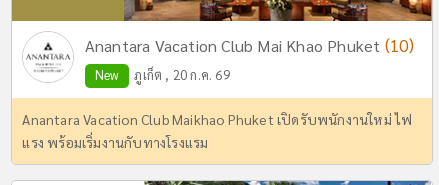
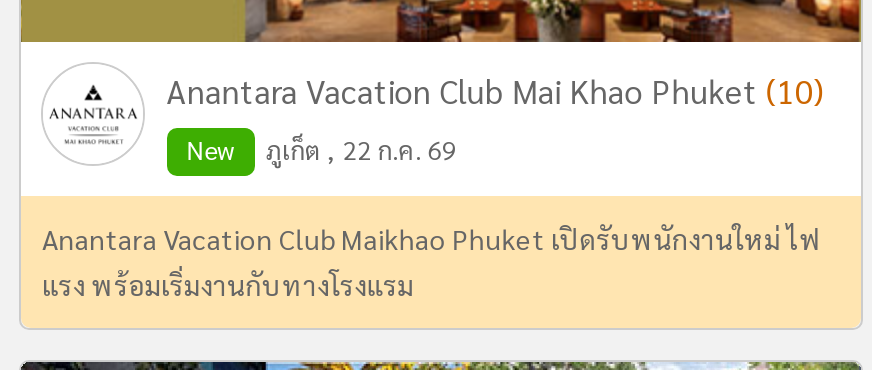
- ภูเก็ต , 20 ก.ค. 69
+ ภูเก็ต , 22 ก.ค. 69
